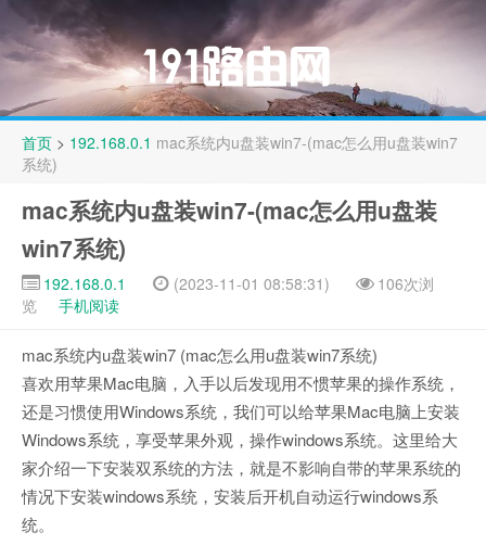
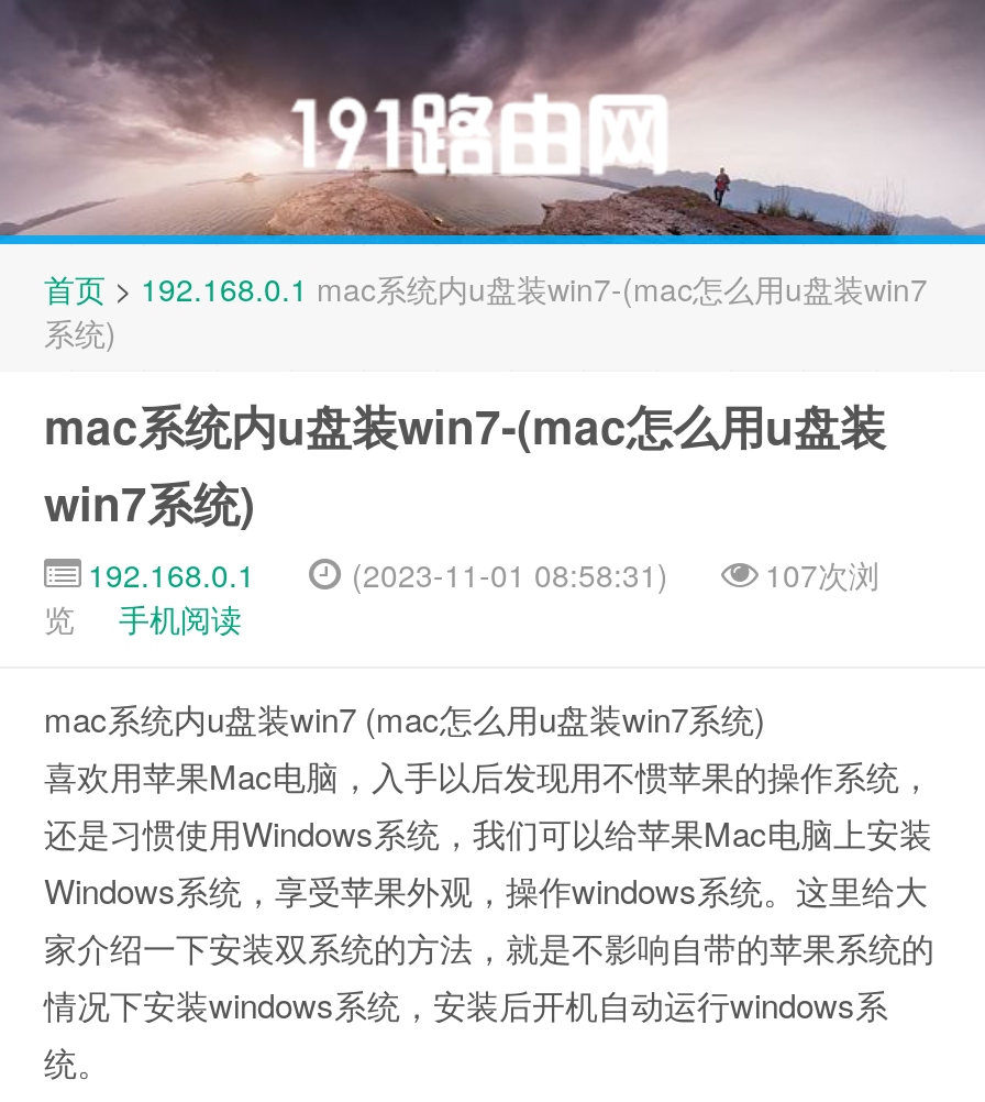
- 106次浏
+ 107次浏
